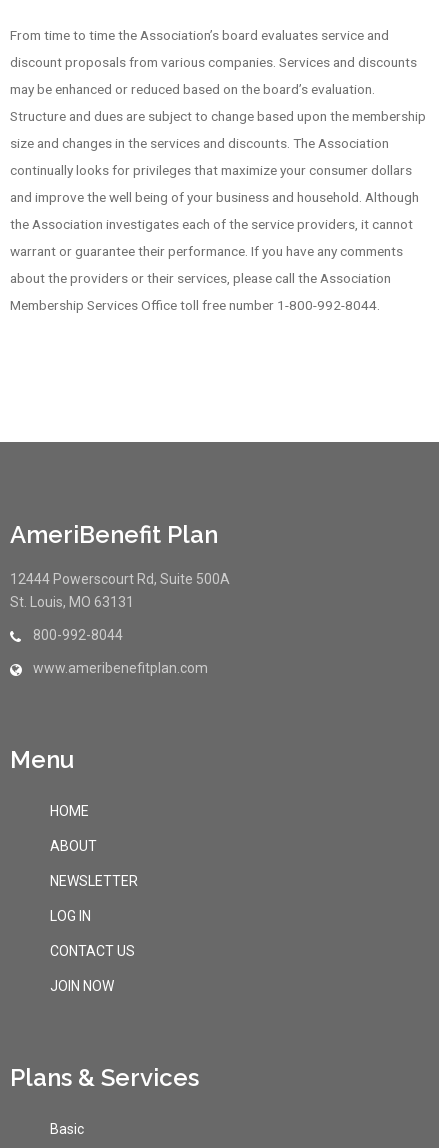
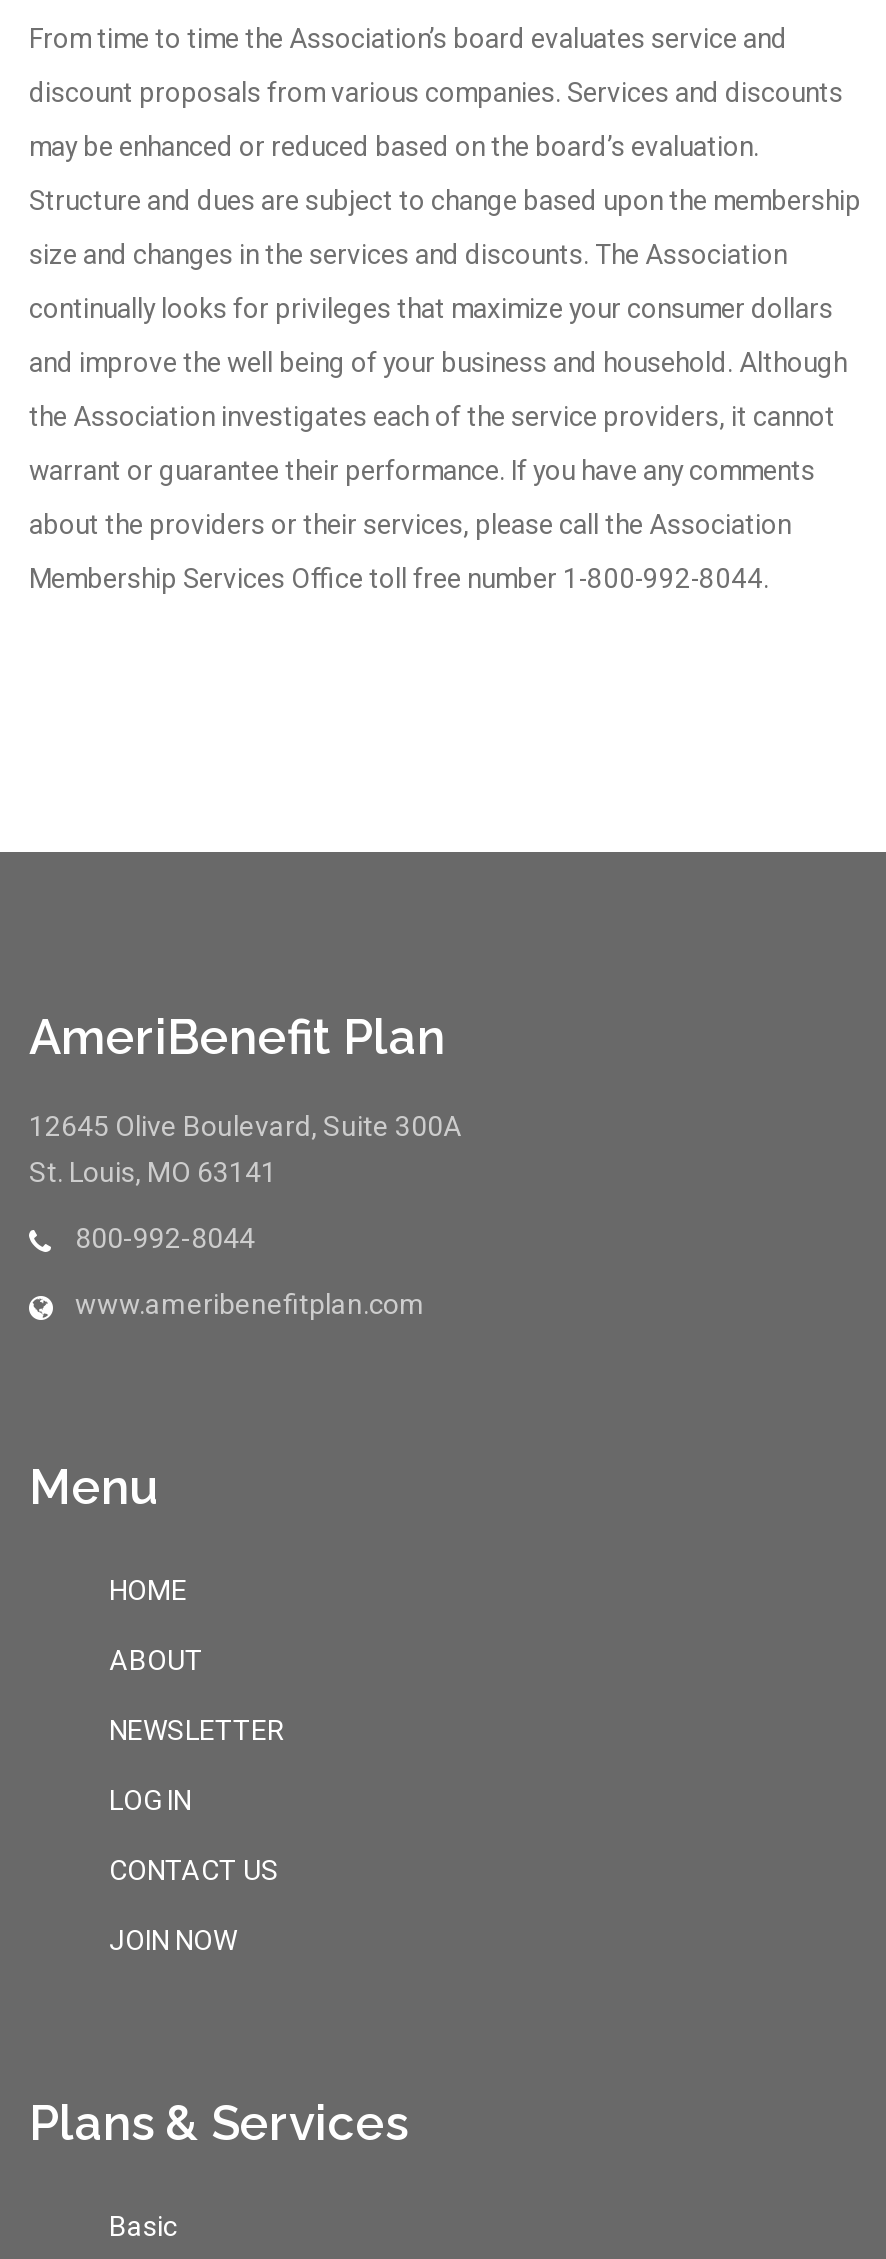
- 12444 Powerscourt Rd, Suite 500A
+ 12645 Olive Boulevard, Suite 300A

- St. Louis, MO 63131
+ St. Louis, MO 63141
